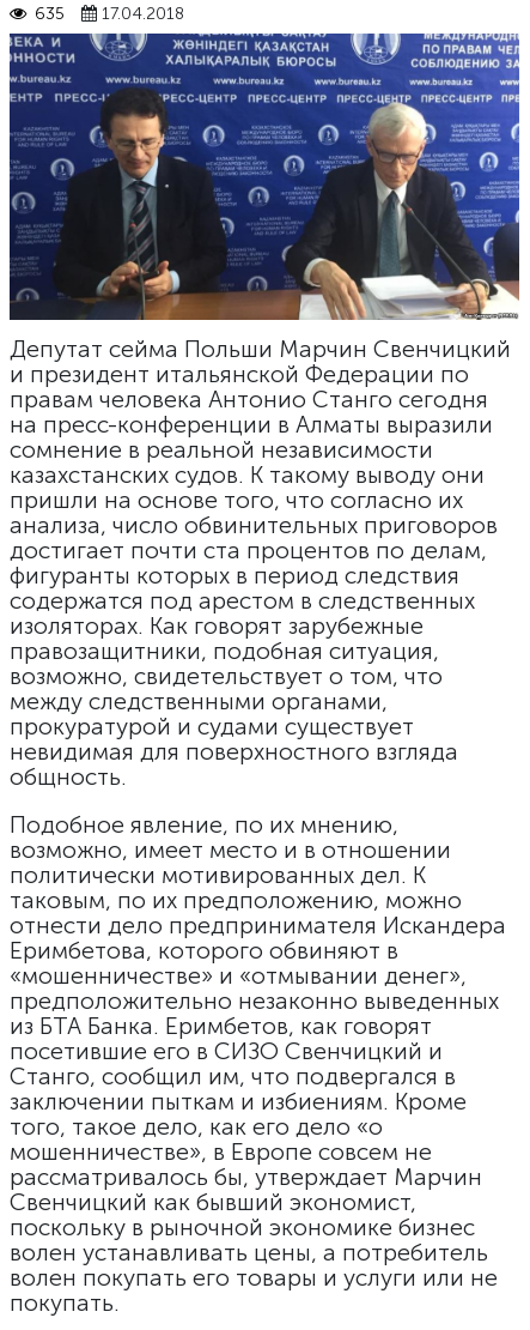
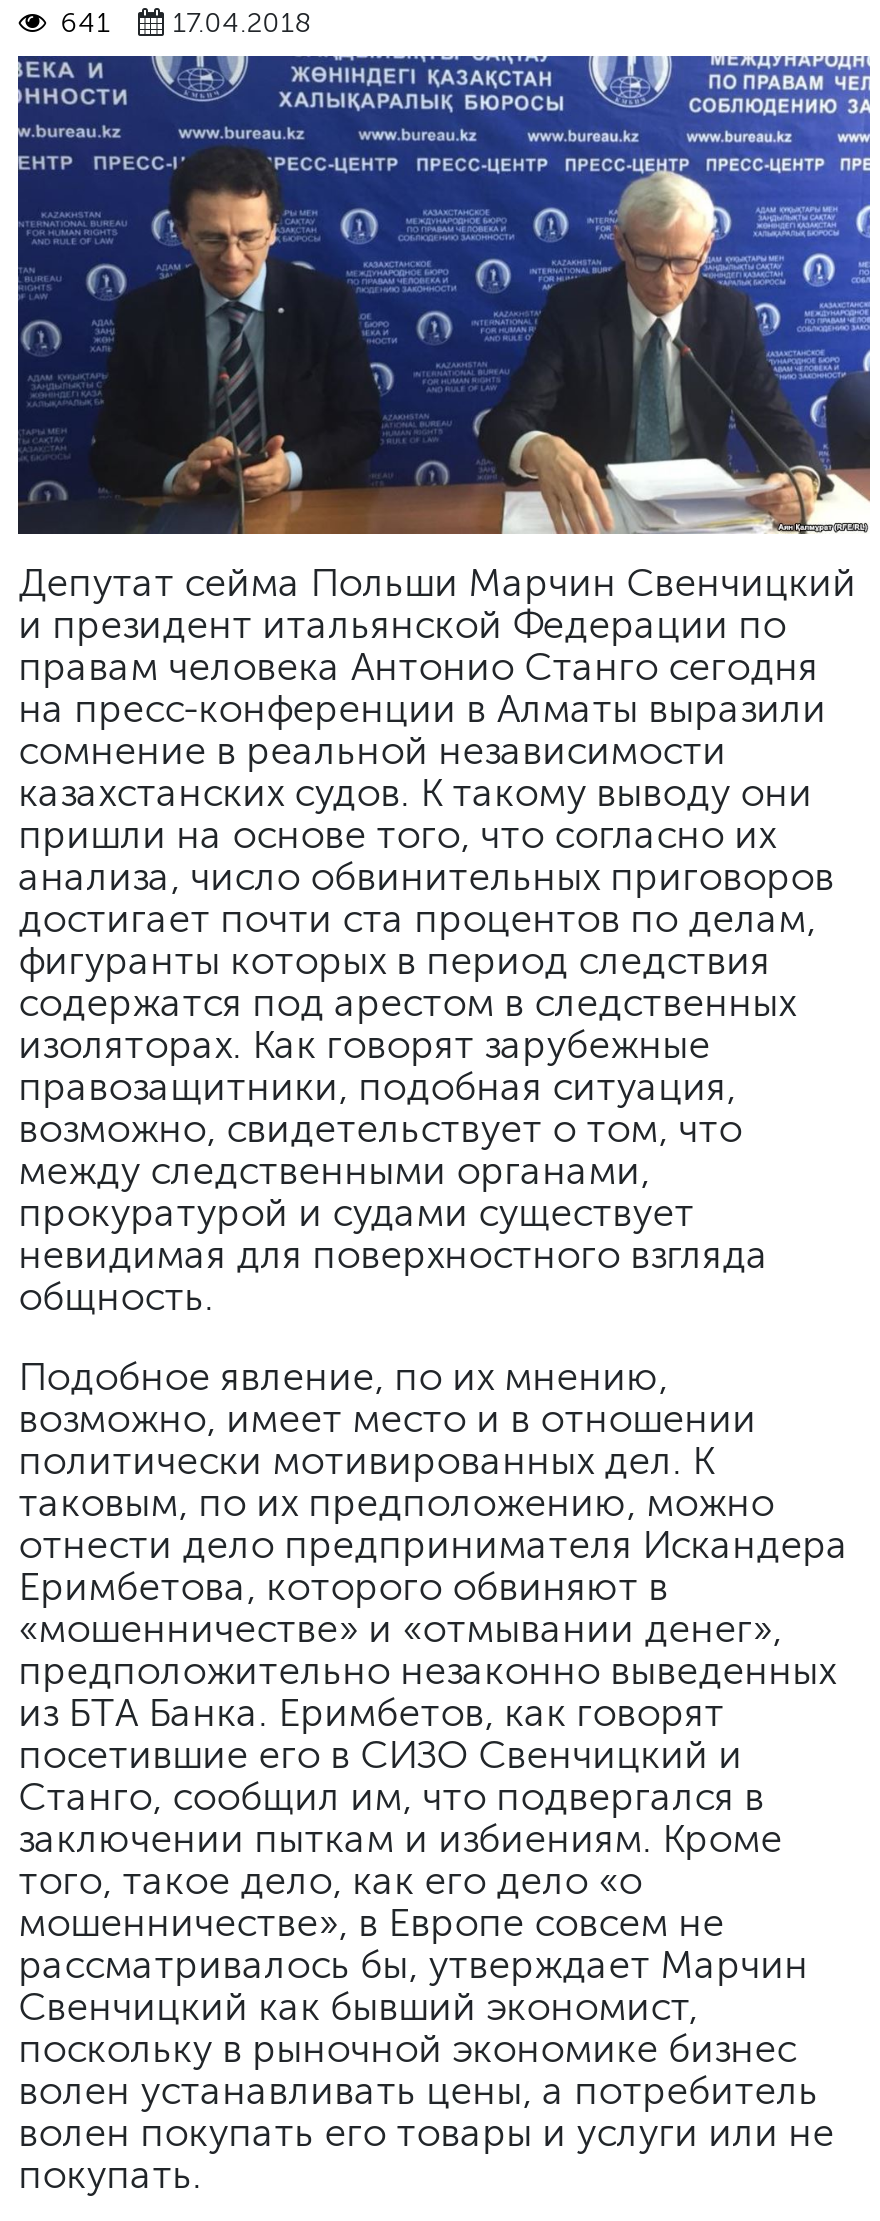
- 635 17.04.2018
+ 641 17.04.2018
